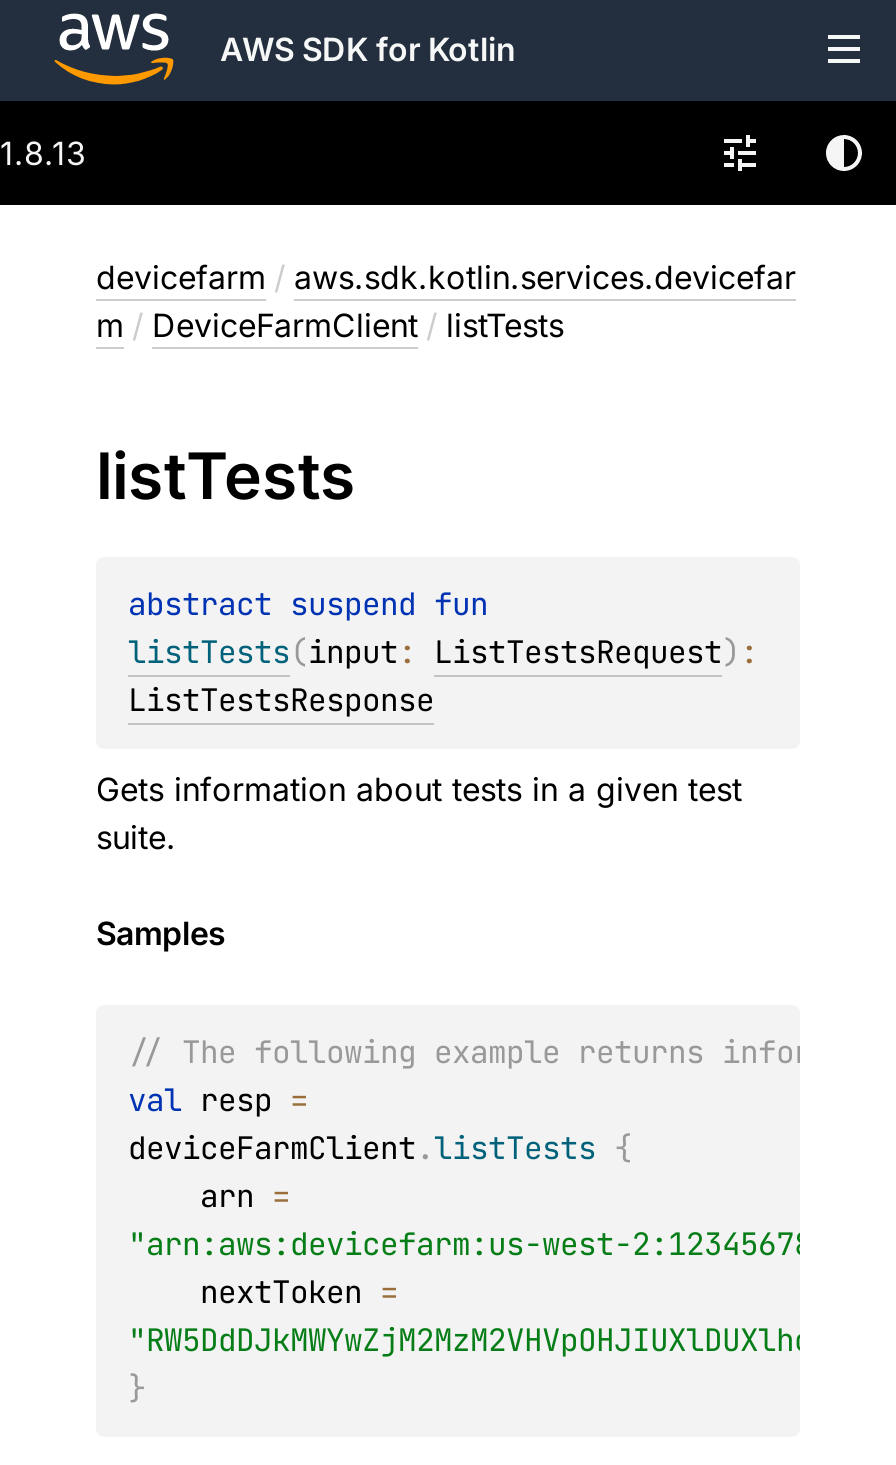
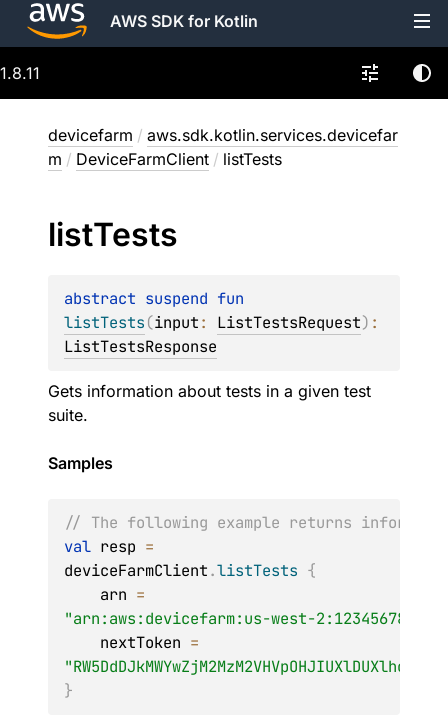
- 1.8.13
+ 1.8.11
